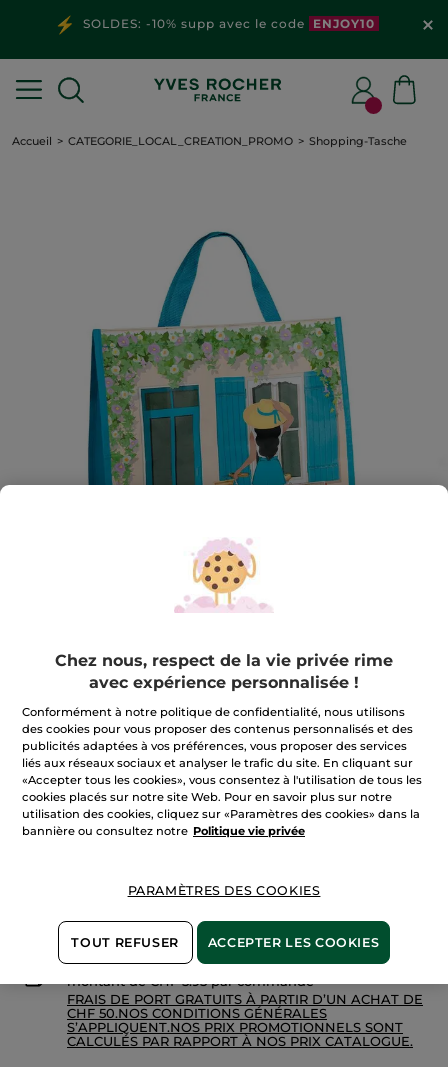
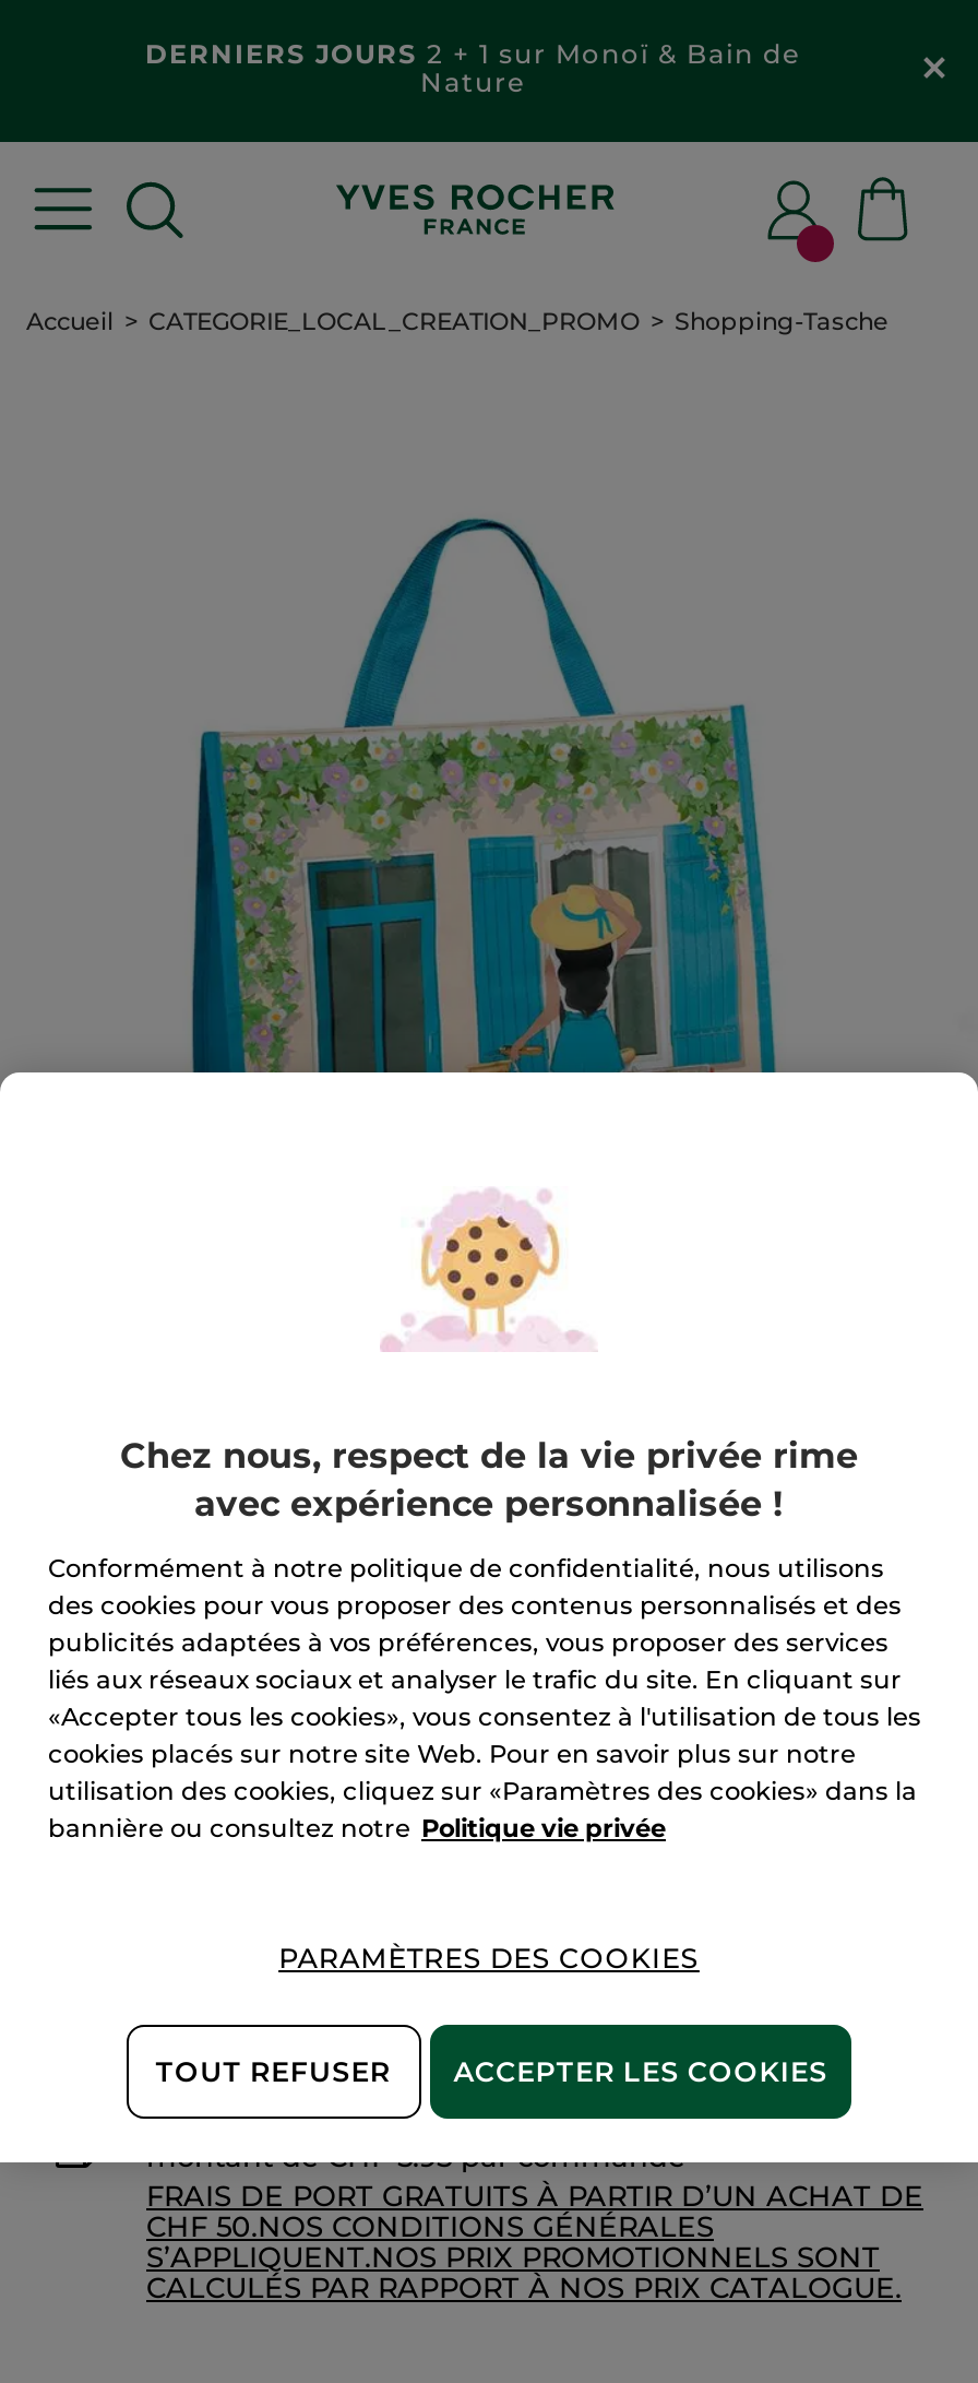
- SOLDES: -10% supp avec le code ENJOY10
+ DERNIERS JOURS 2 + 1 sur Monoï & Bain de
+ Nature
